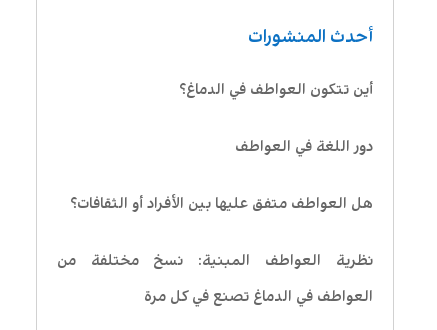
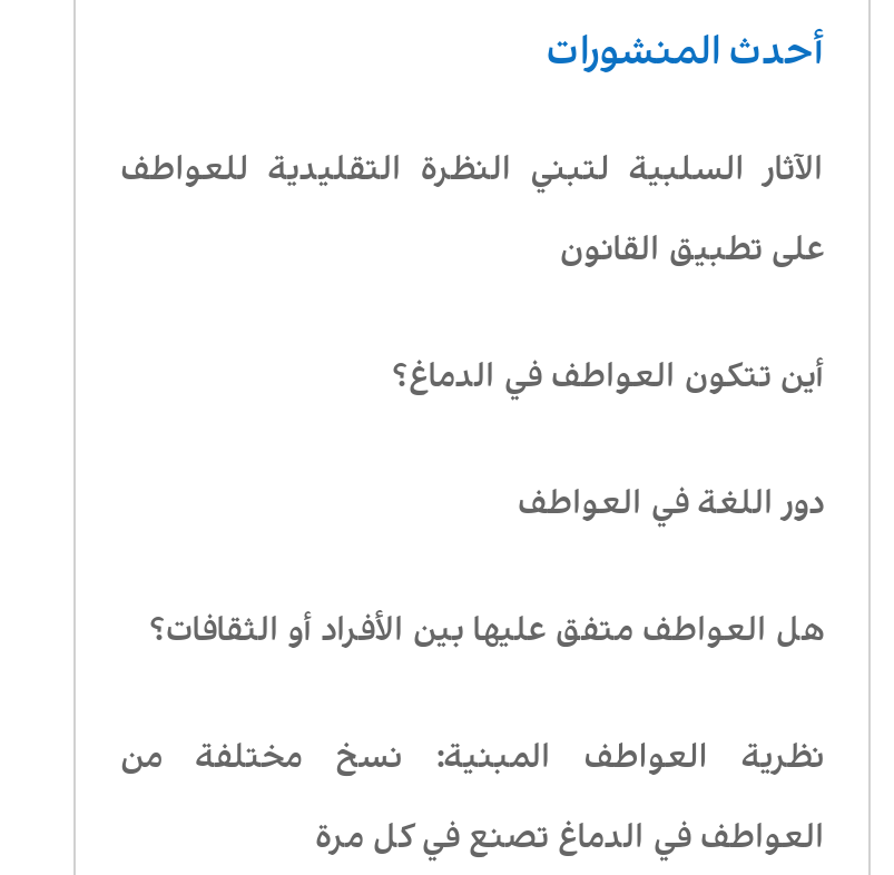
+ الآثار السلبية لتبني النظرة التقليدية للعواطف
+ على تطبيق القانون
